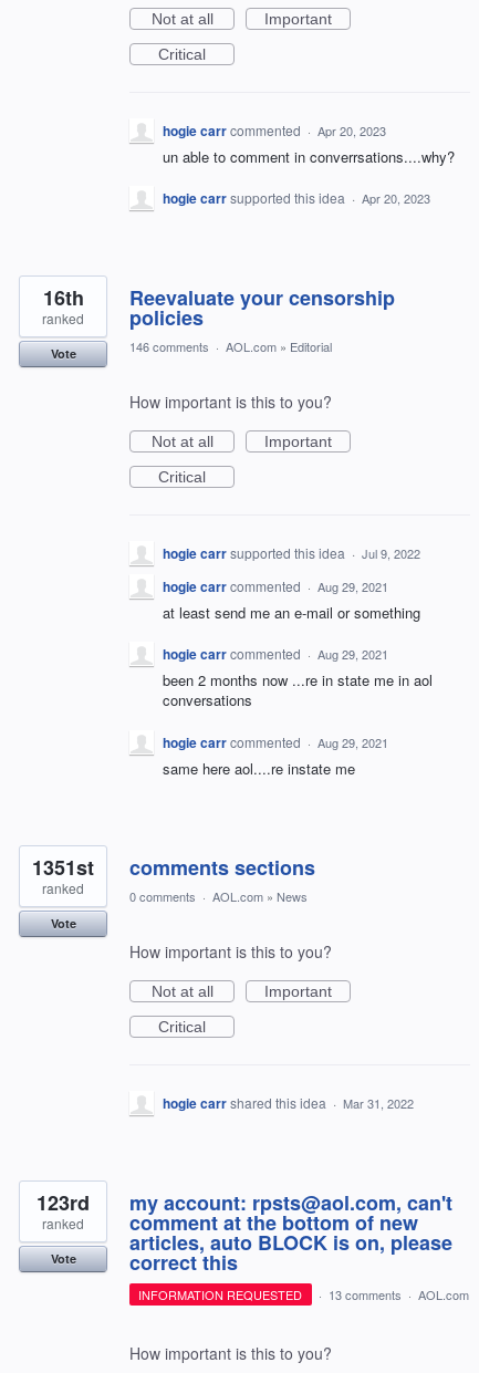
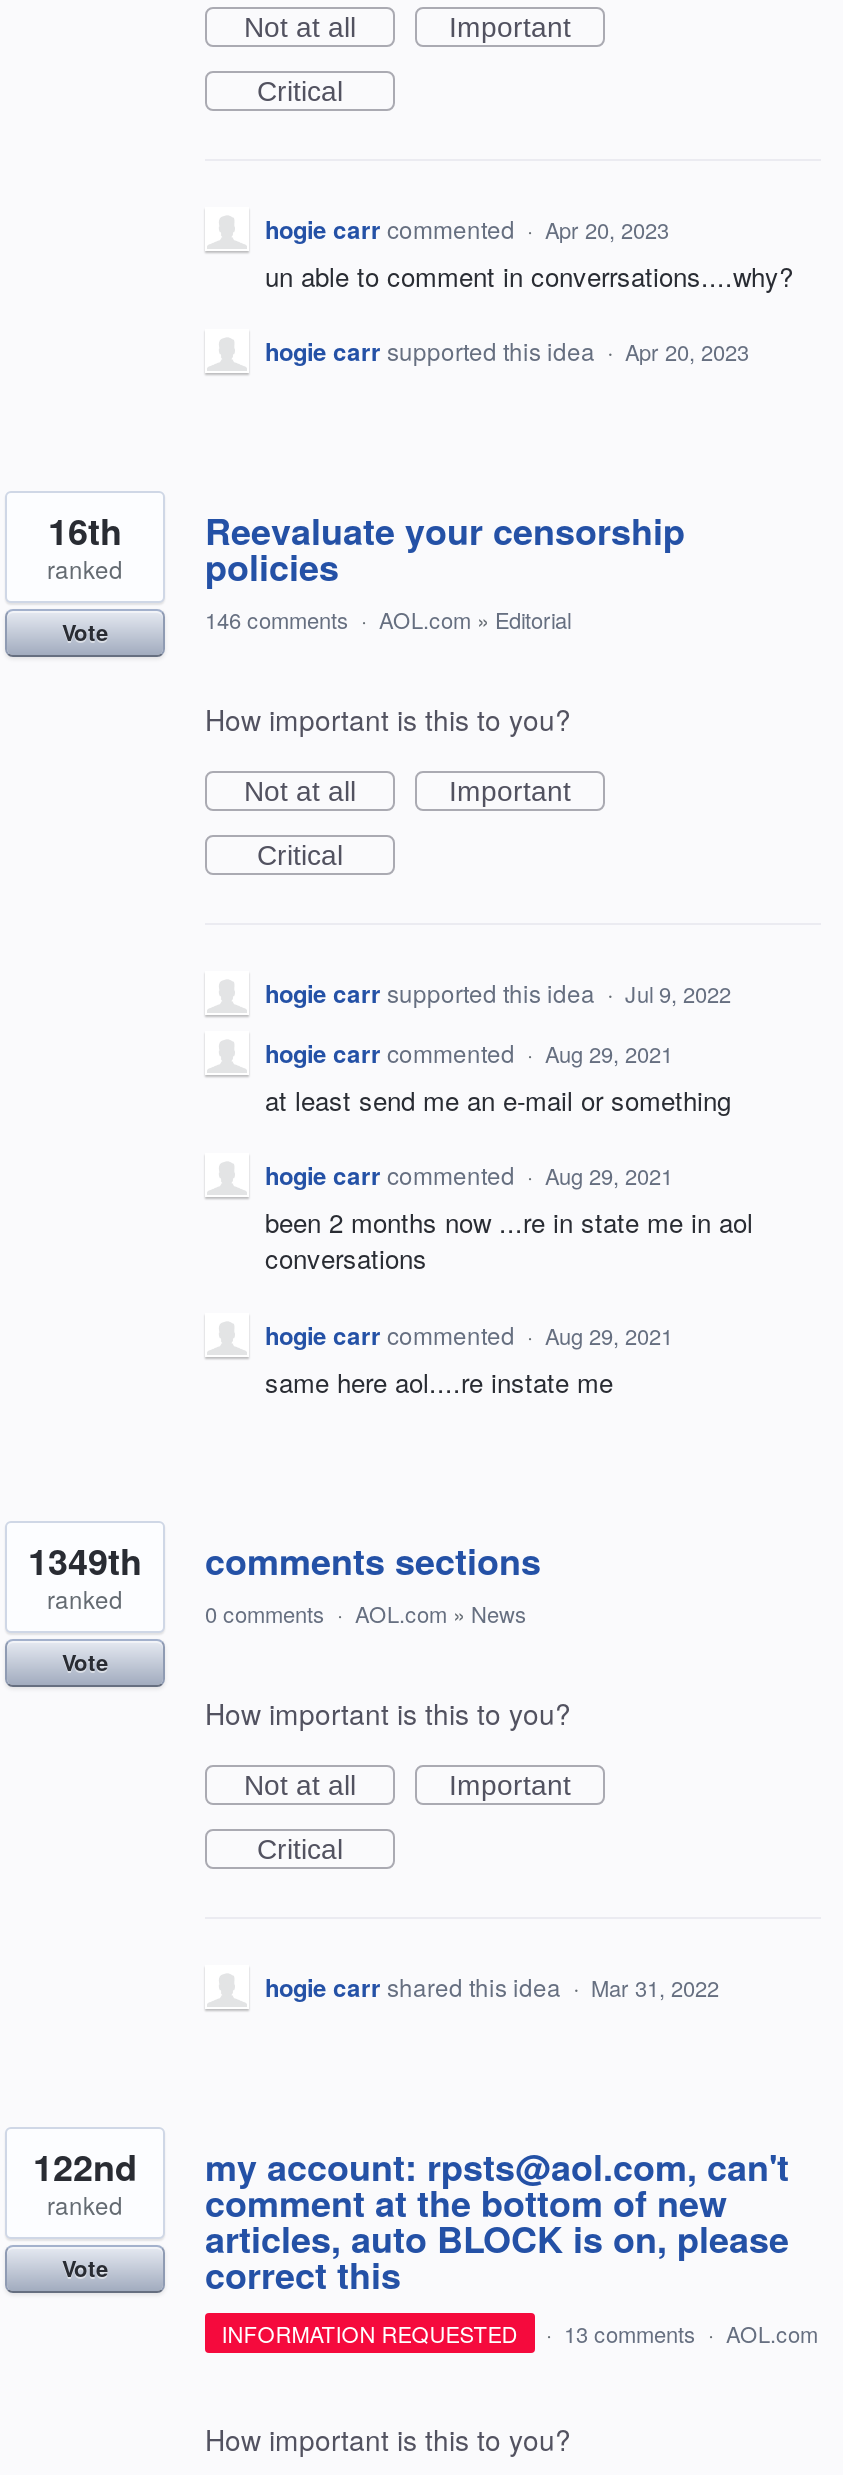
- 1351st comments sections
+ 1349th comments sections

- 123rd my account: rpsts@aol.com, can't
+ 122nd my account: rpsts@aol.com, can't
